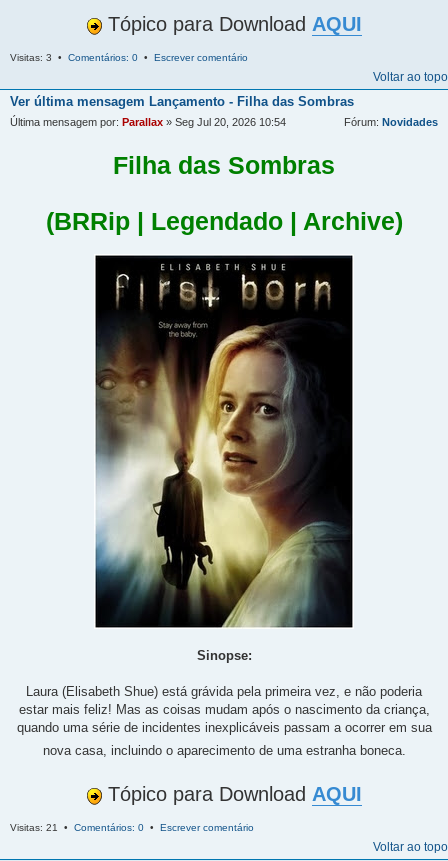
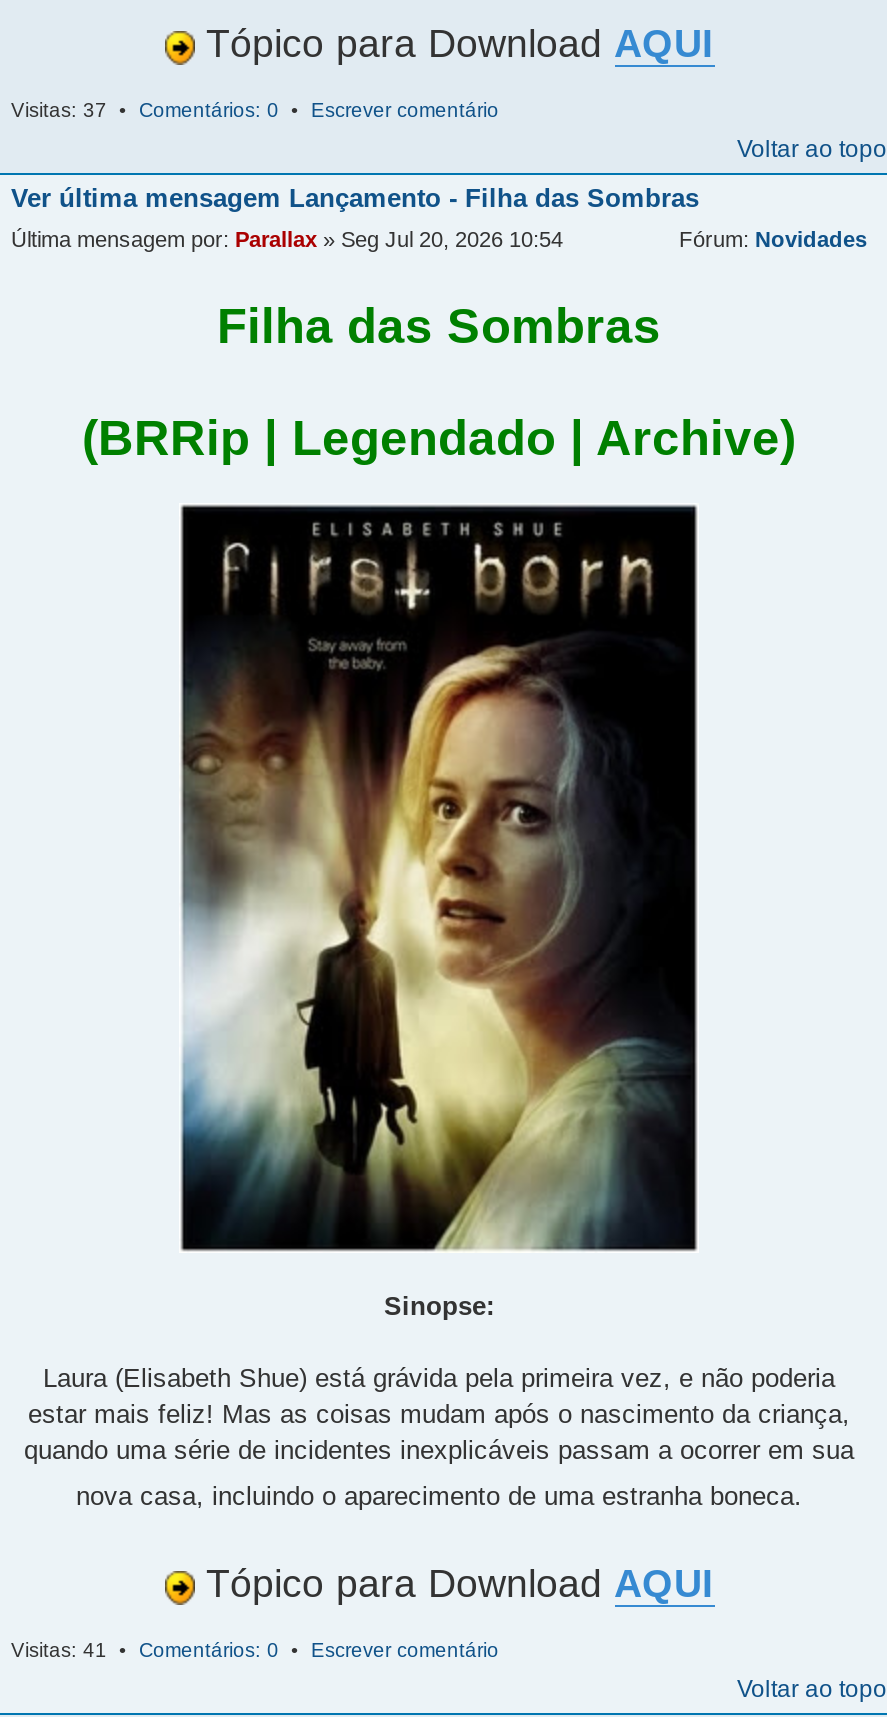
- Visitas: 3 • Comentários: 0 • Escrever comentário
+ Visitas: 37 • Comentários: 0 • Escrever comentário

- Visitas: 21 • Comentários: 0 • Escrever comentário
+ Visitas: 41 • Comentários: 0 • Escrever comentário
